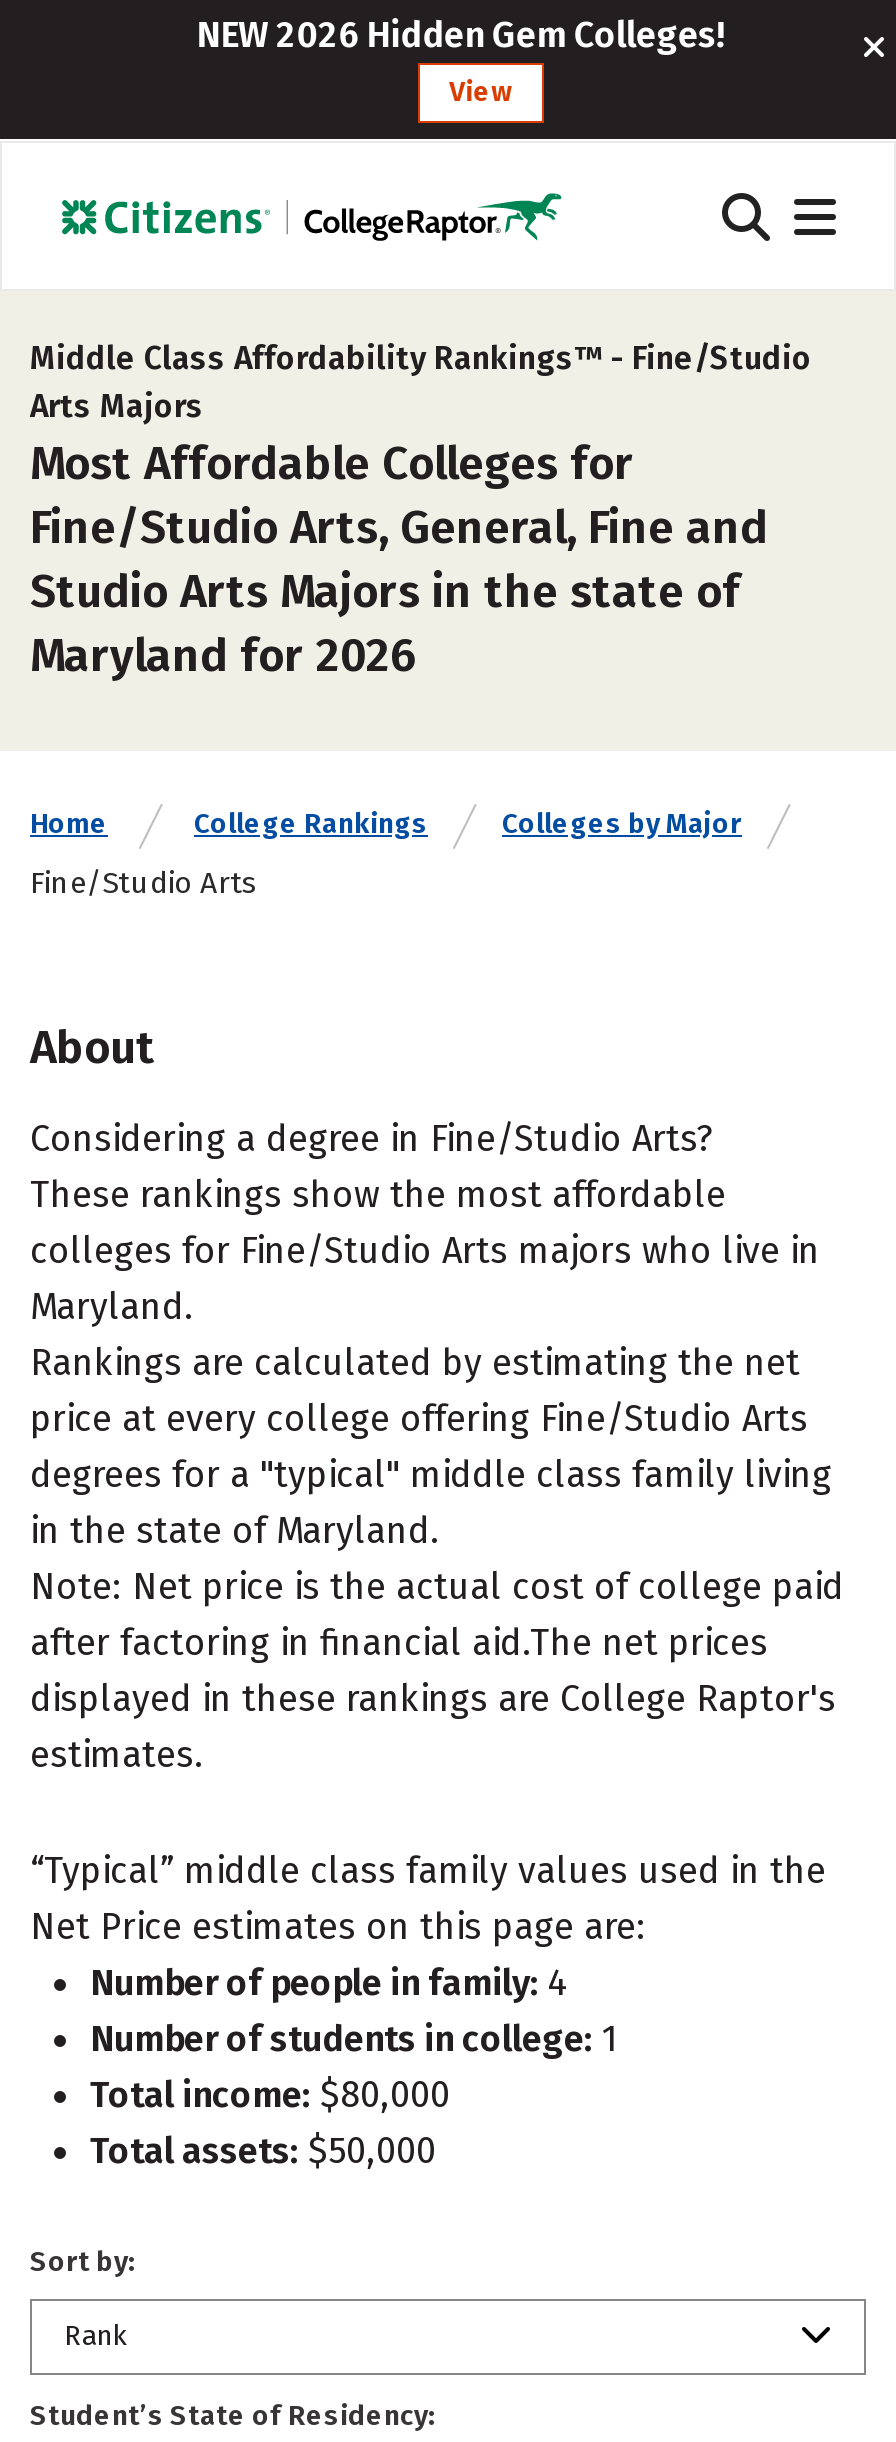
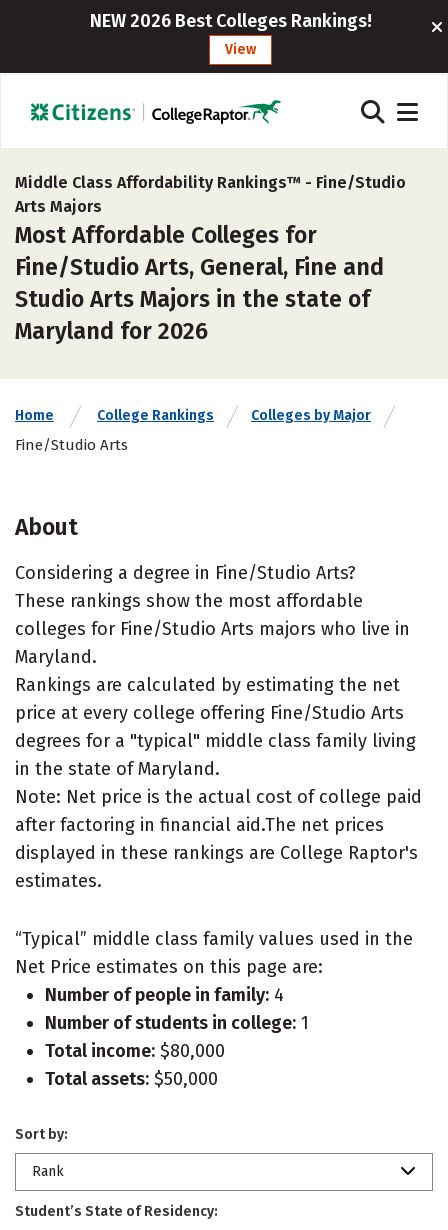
- NEW 2026 Hidden Gem Colleges!
+ NEW 2026 Best Colleges Rankings!
